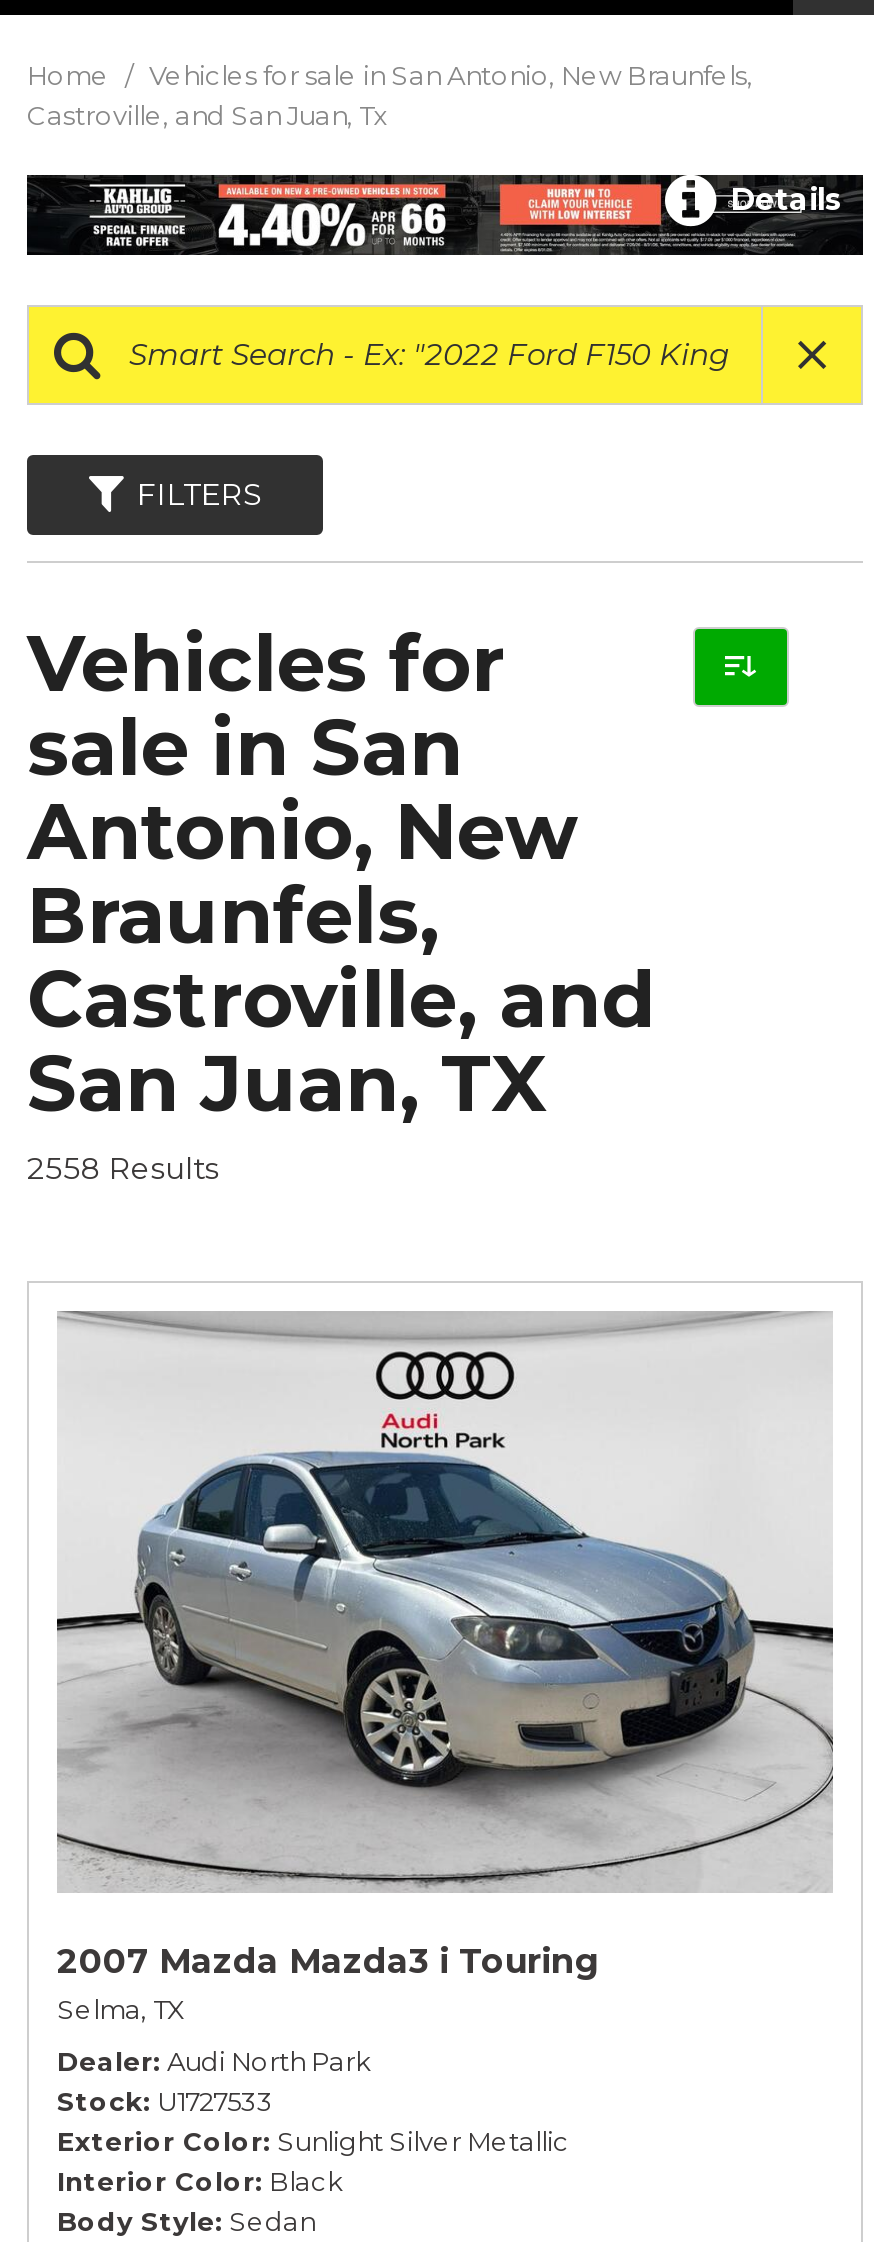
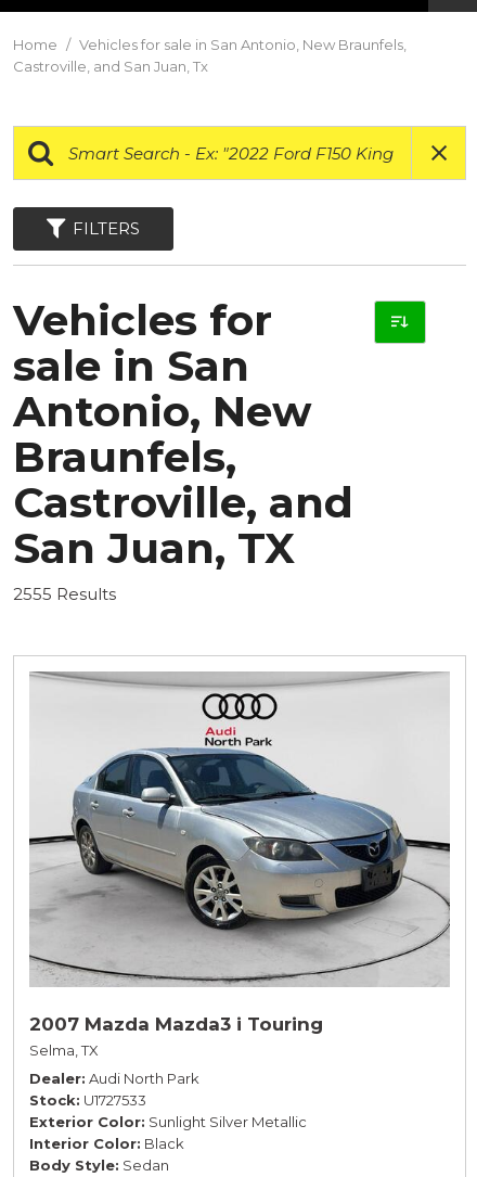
- Details

- 2558 Results
+ 2555 Results
